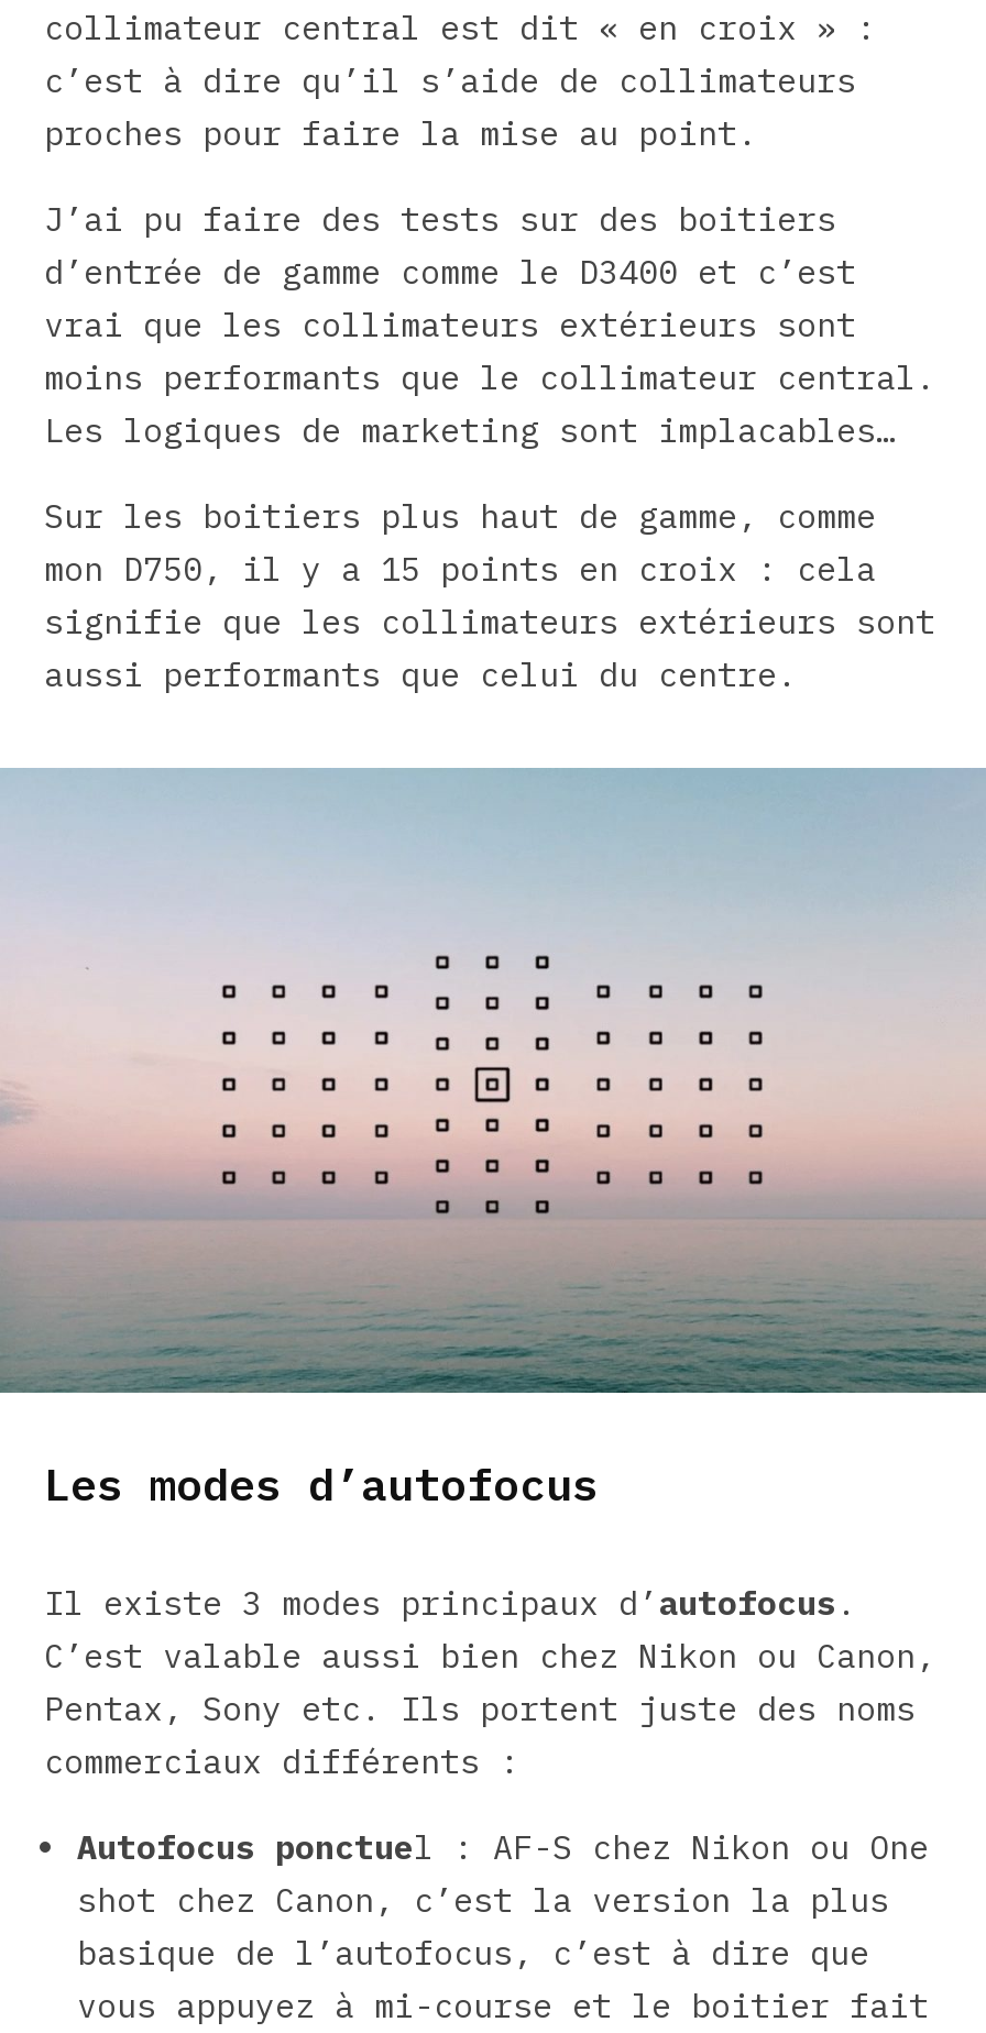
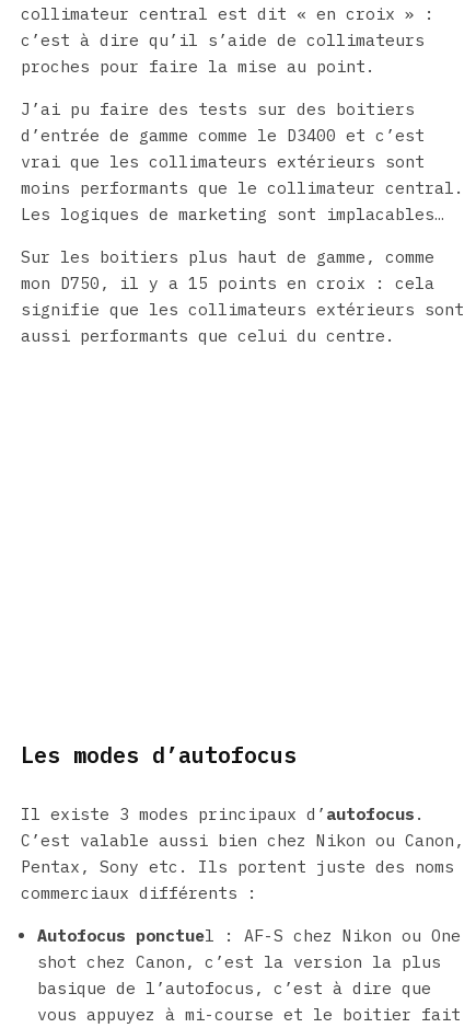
- [image]
